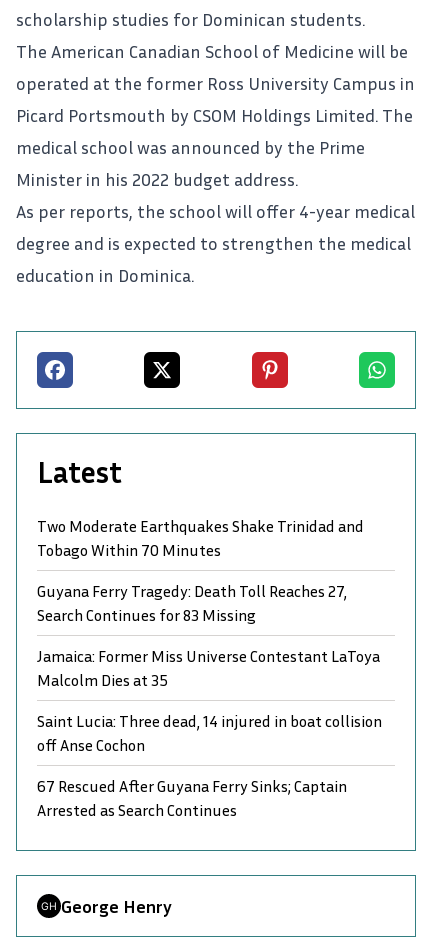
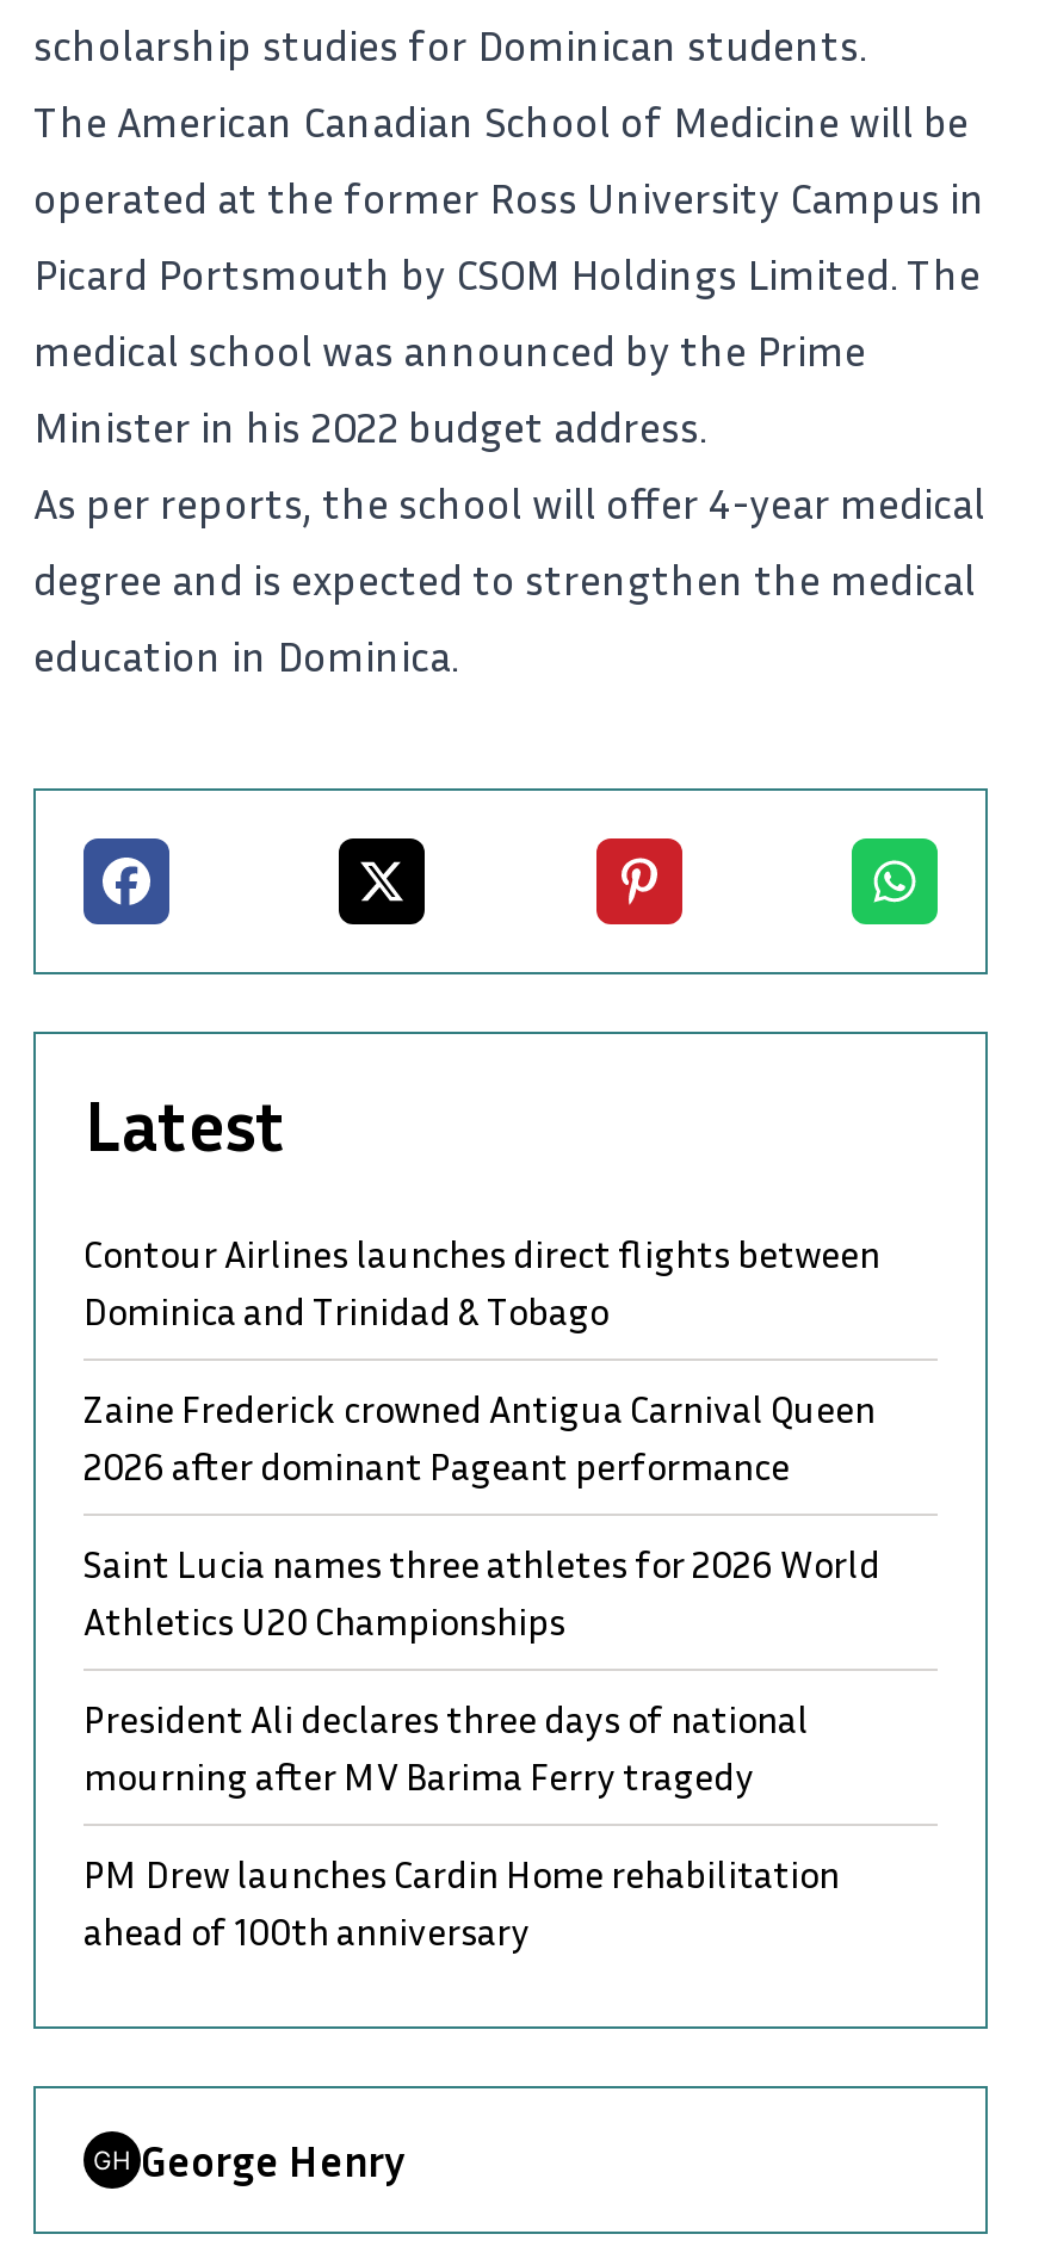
- Two Moderate Earthquakes Shake Trinidad and
- Tobago Within 70 Minutes
+ Contour Airlines launches direct flights between
+ Dominica and Trinidad & Tobago

- Guyana Ferry Tragedy: Death Toll Reaches 27,
- Search Continues for 83 Missing
+ Zaine Frederick crowned Antigua Carnival Queen
+ 2026 after dominant Pageant performance

- Jamaica: Former Miss Universe Contestant LaToya
- Malcolm Dies at 35
+ Saint Lucia names three athletes for 2026 World
+ Athletics U20 Championships

- Saint Lucia: Three dead, 14 injured in boat collision
- off Anse Cochon
+ President Ali declares three days of national
+ mourning after MV Barima Ferry tragedy

- 67 Rescued After Guyana Ferry Sinks; Captain
- Arrested as Search Continues
+ PM Drew launches Cardin Home rehabilitation
+ ahead of 100th anniversary
